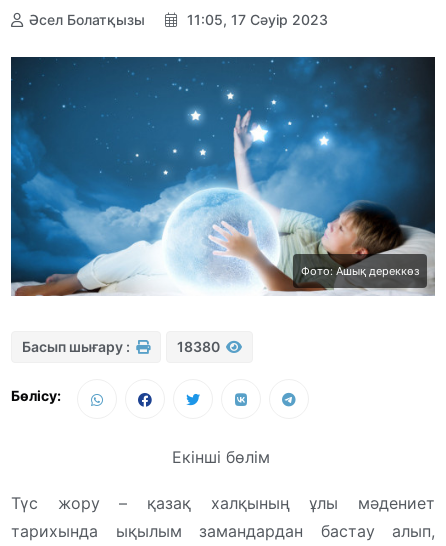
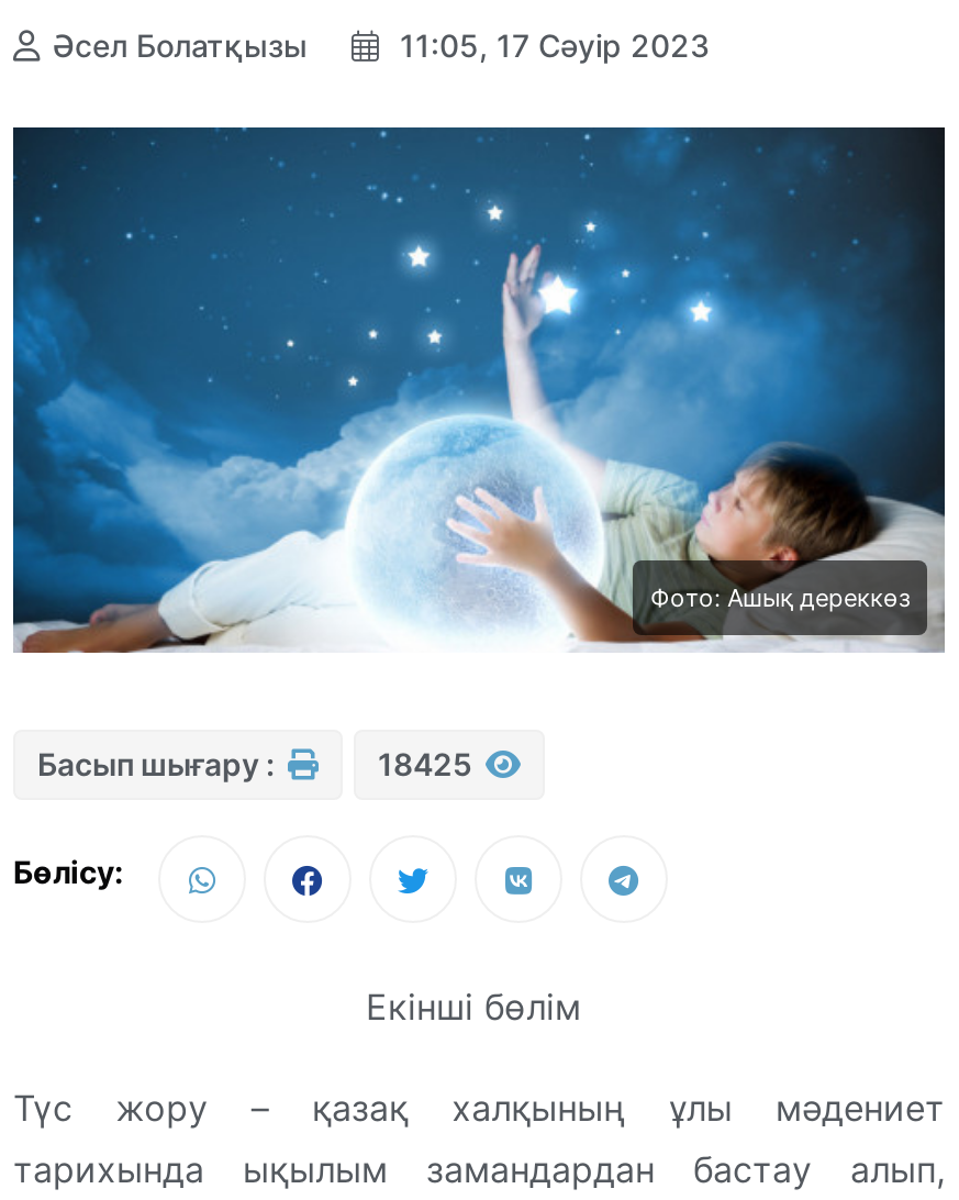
- 18380
+ 18425
